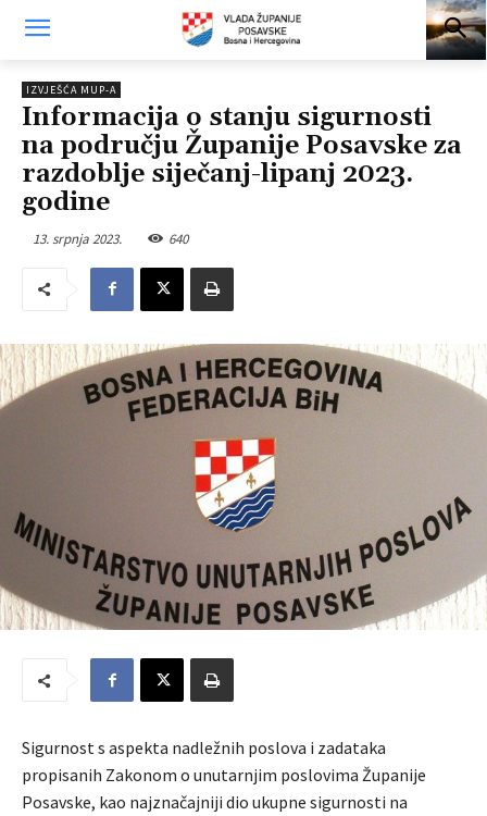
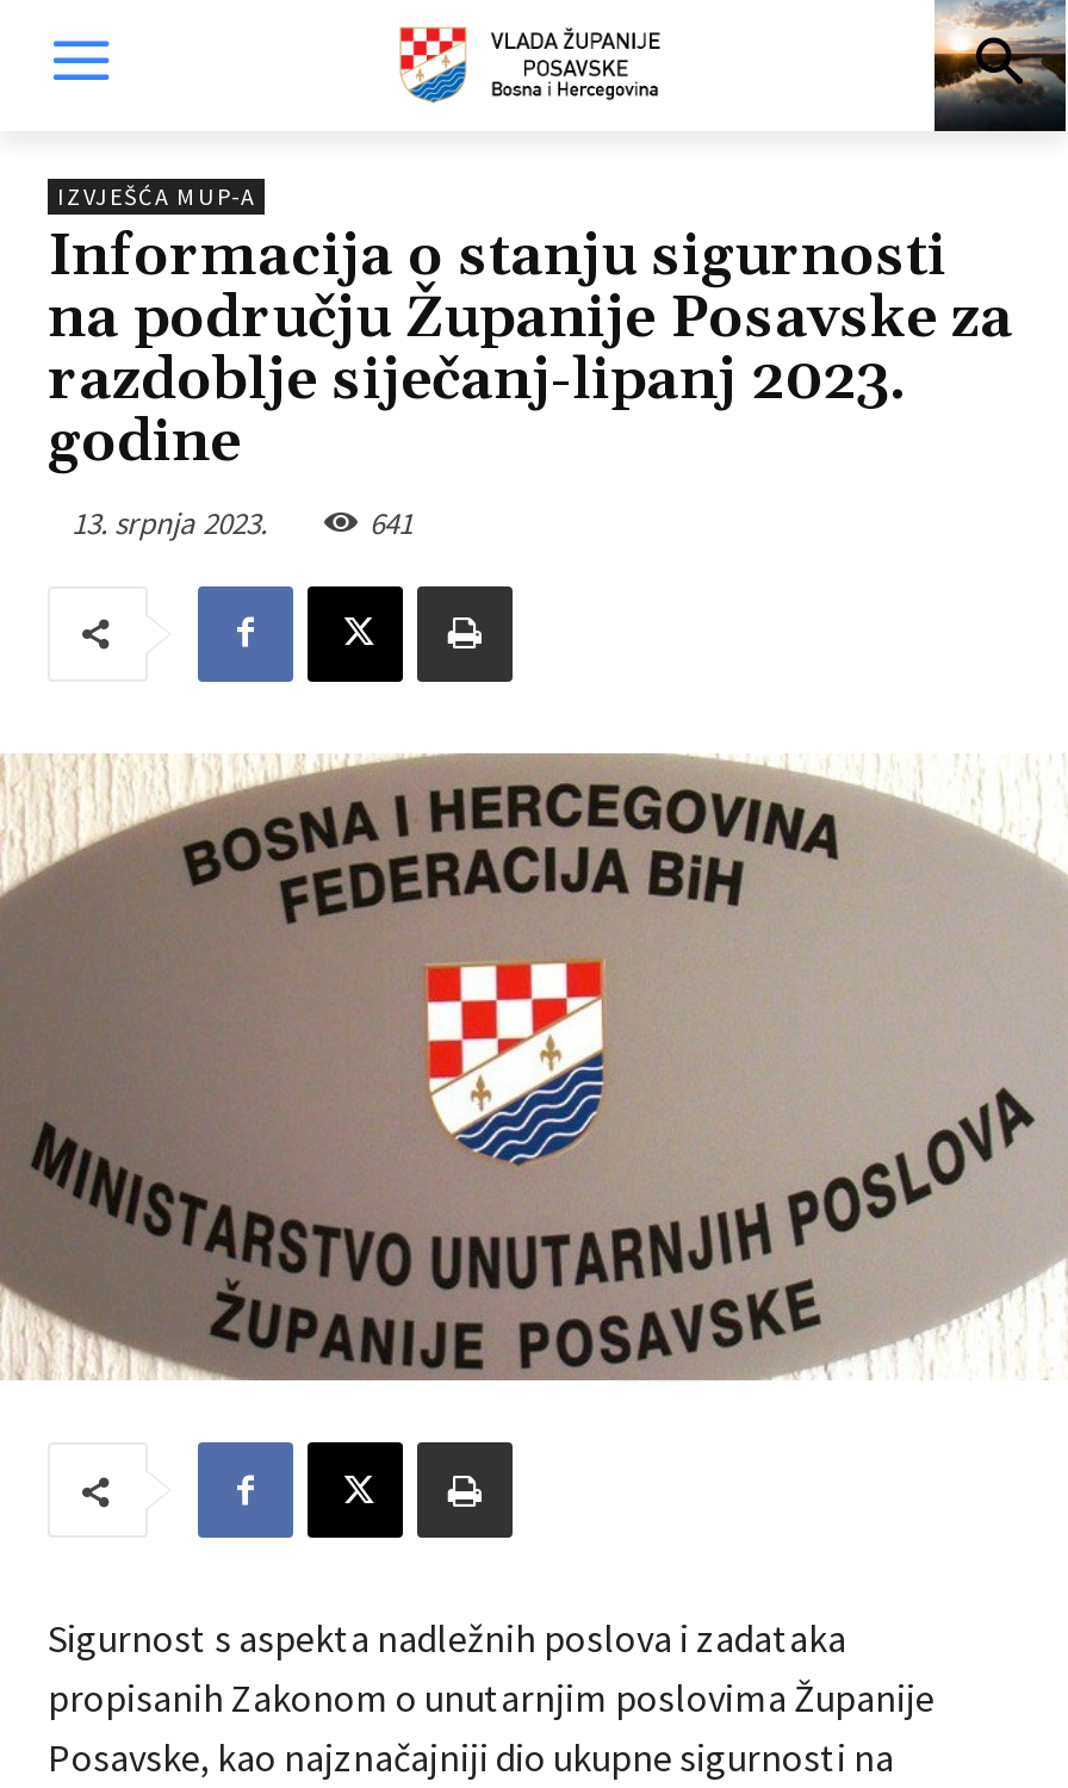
- 640
+ 641
